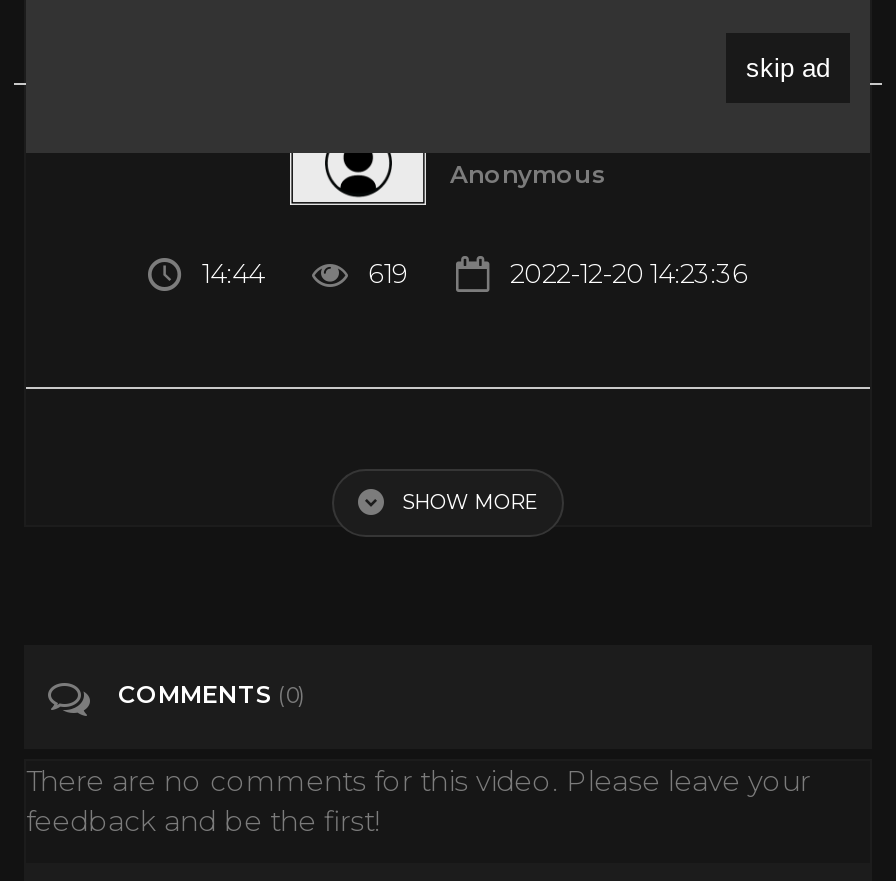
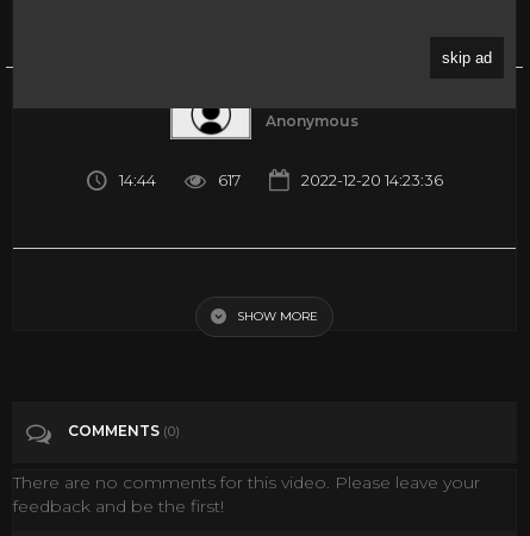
- 619
+ 617
